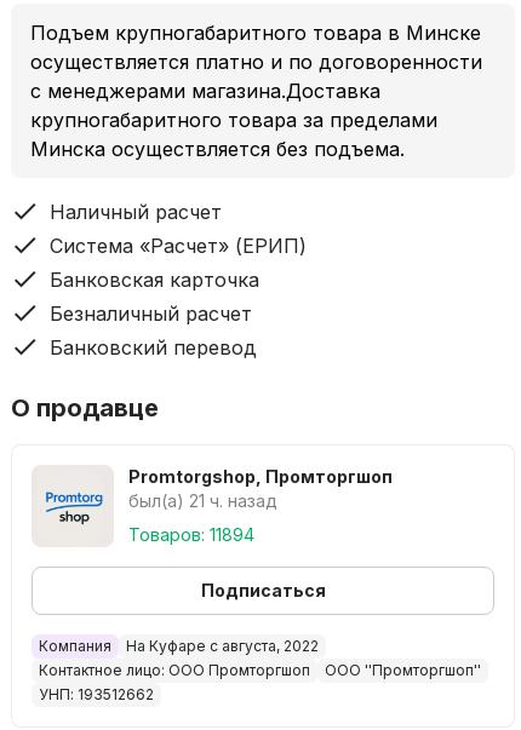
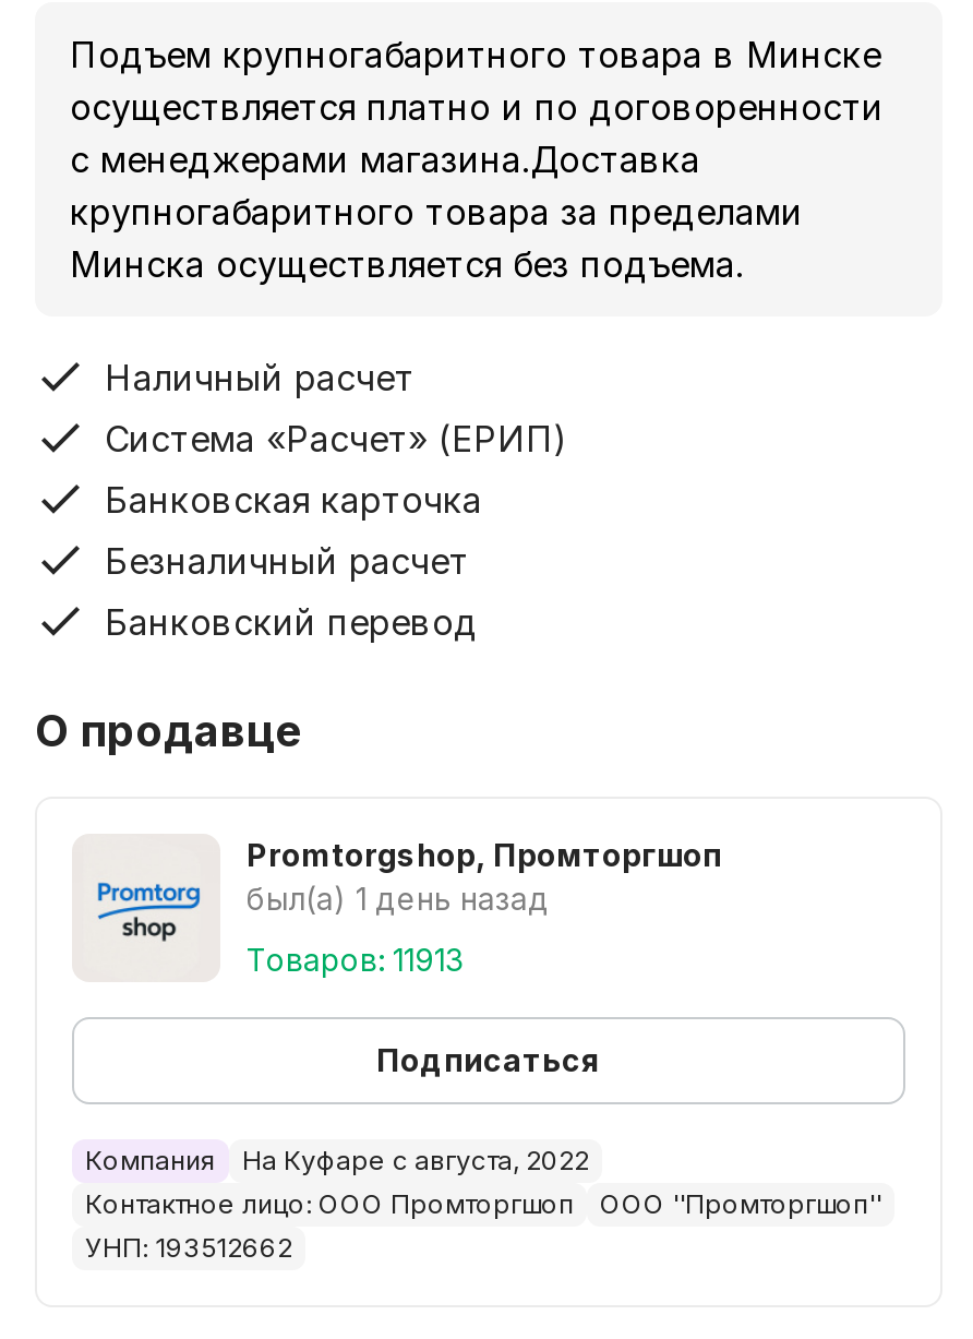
- был(а) 21 ч. назад
+ был(а) 1 день назад

- Товаров: 11894
+ Товаров: 11913
